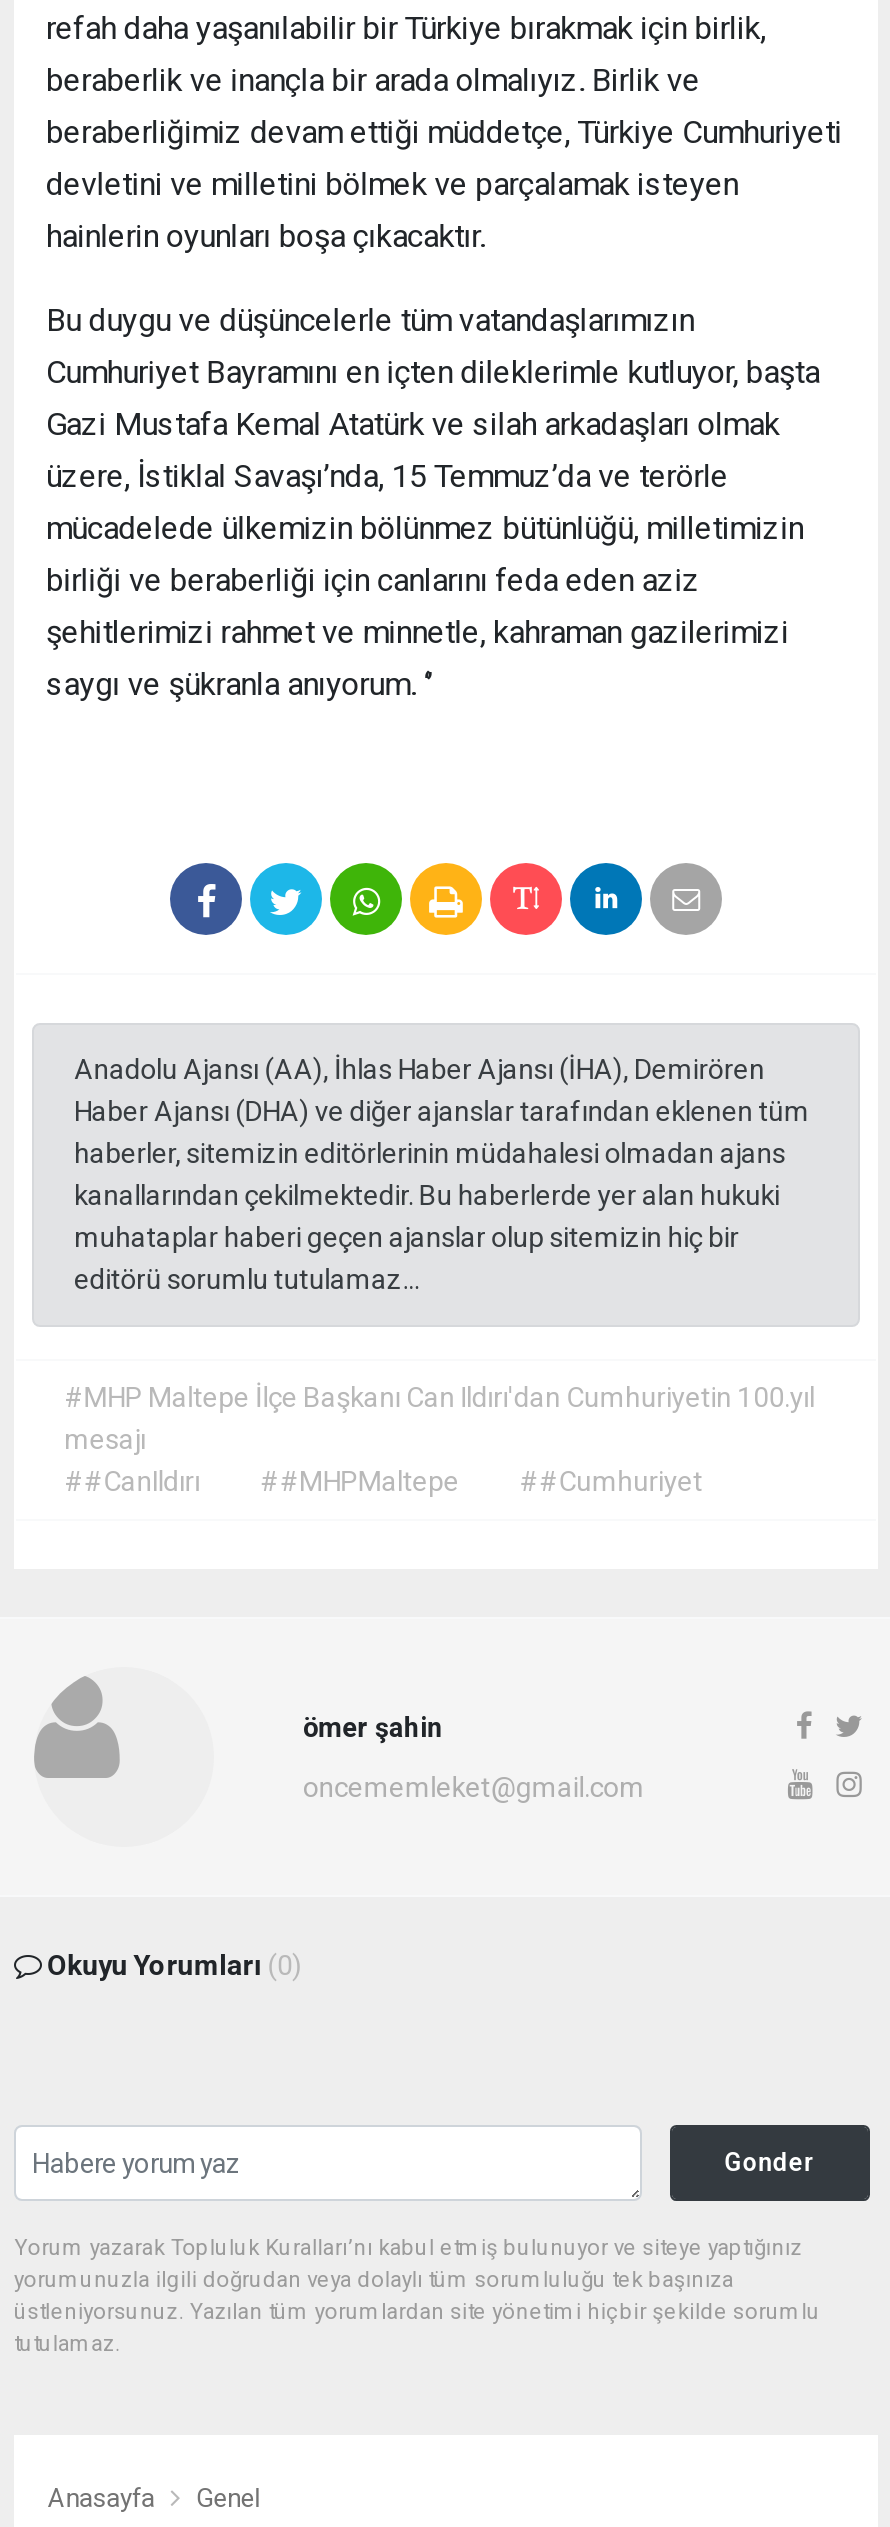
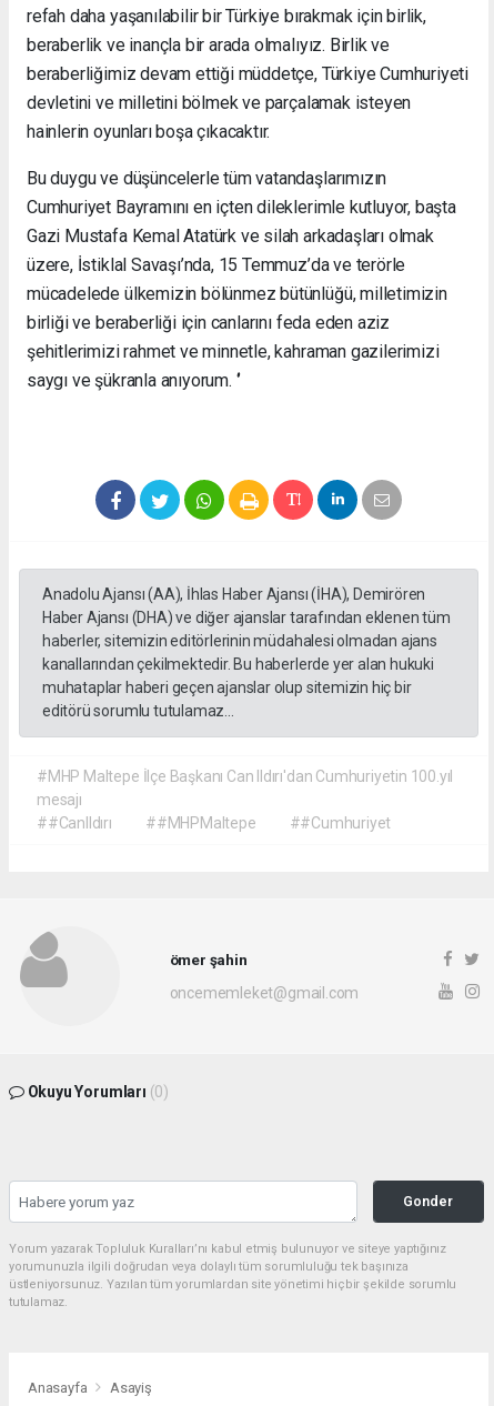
- Genel
+ Asayiş
